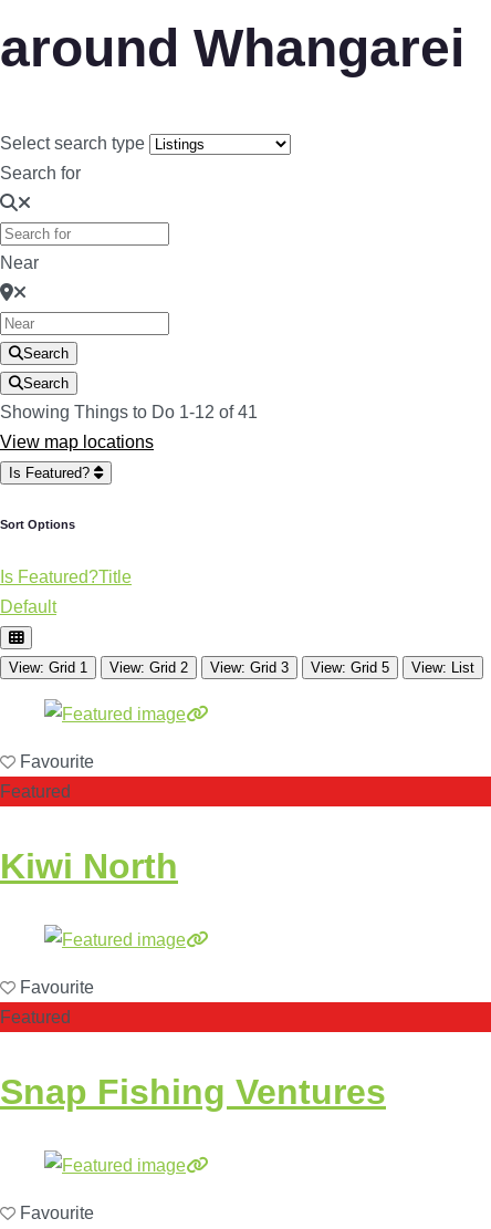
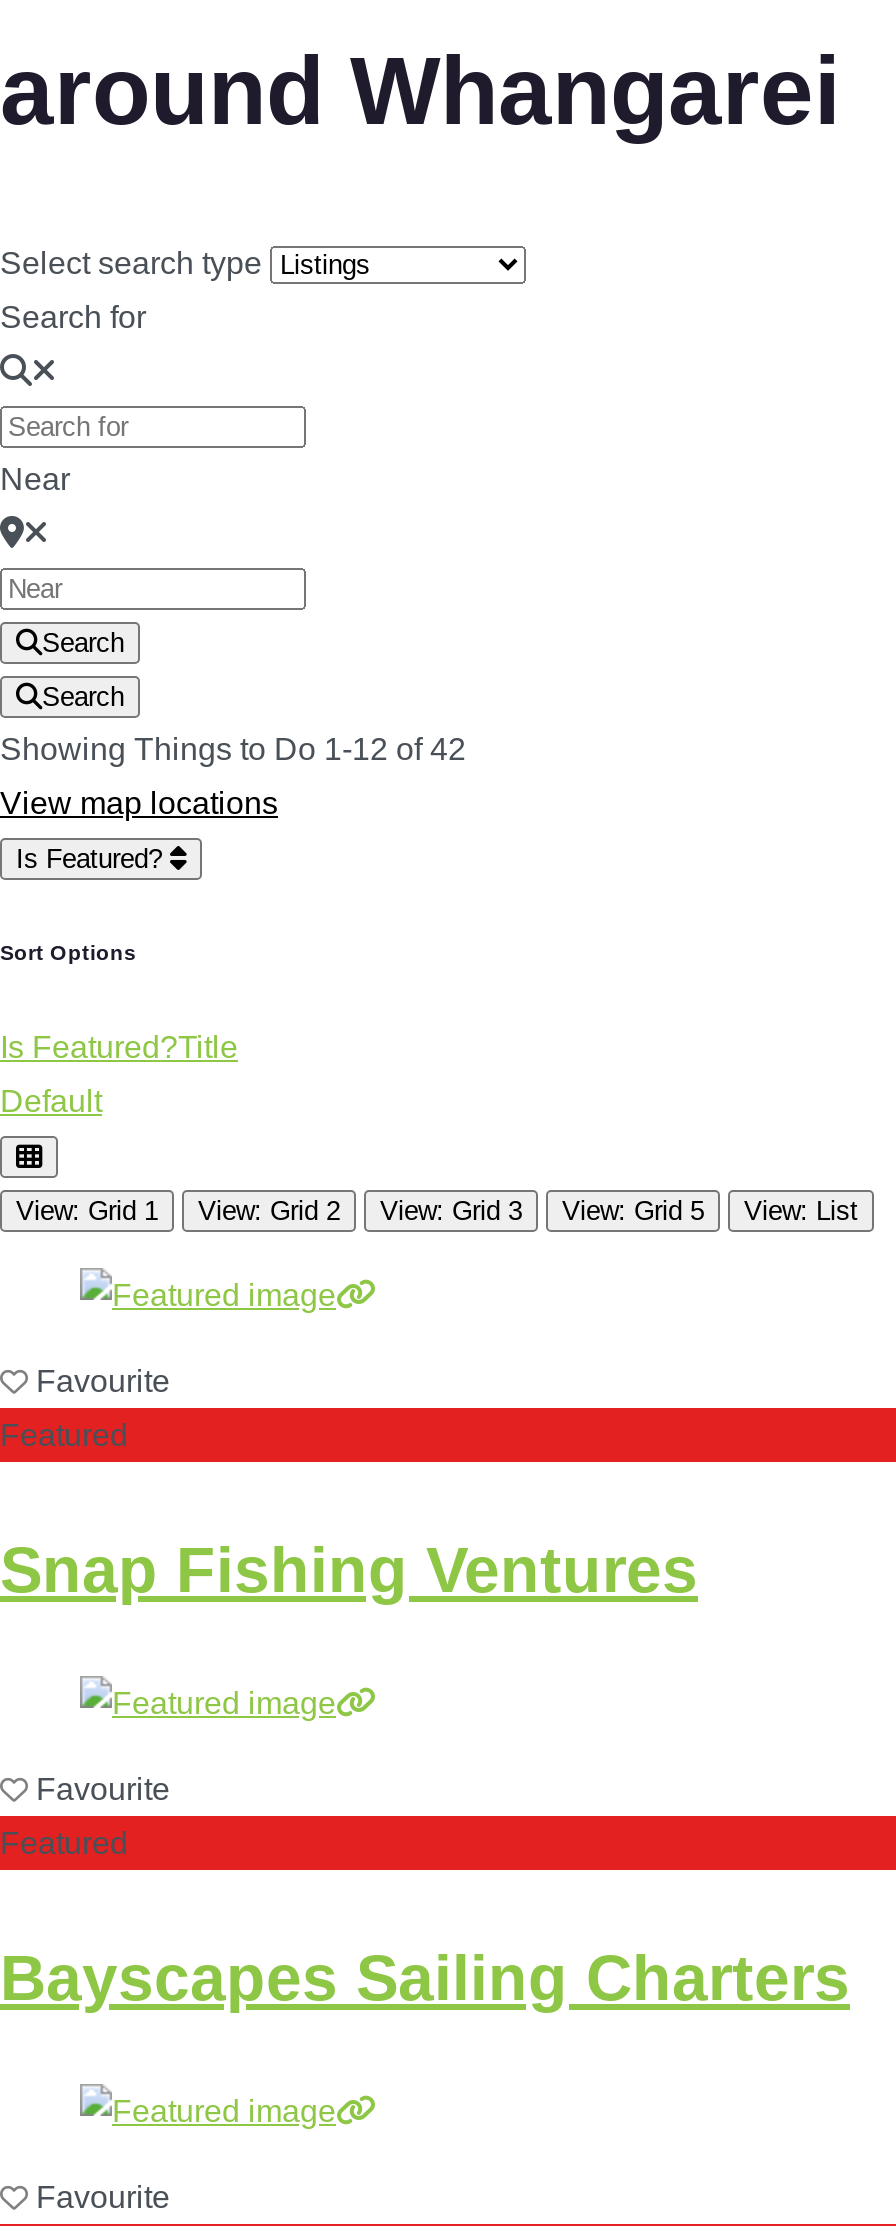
- Showing Things to Do 1-12 of 41
+ Showing Things to Do 1-12 of 42

- Kiwi North

+ Bayscapes Sailing Charters

moved up: Snap Fishing Ventures
